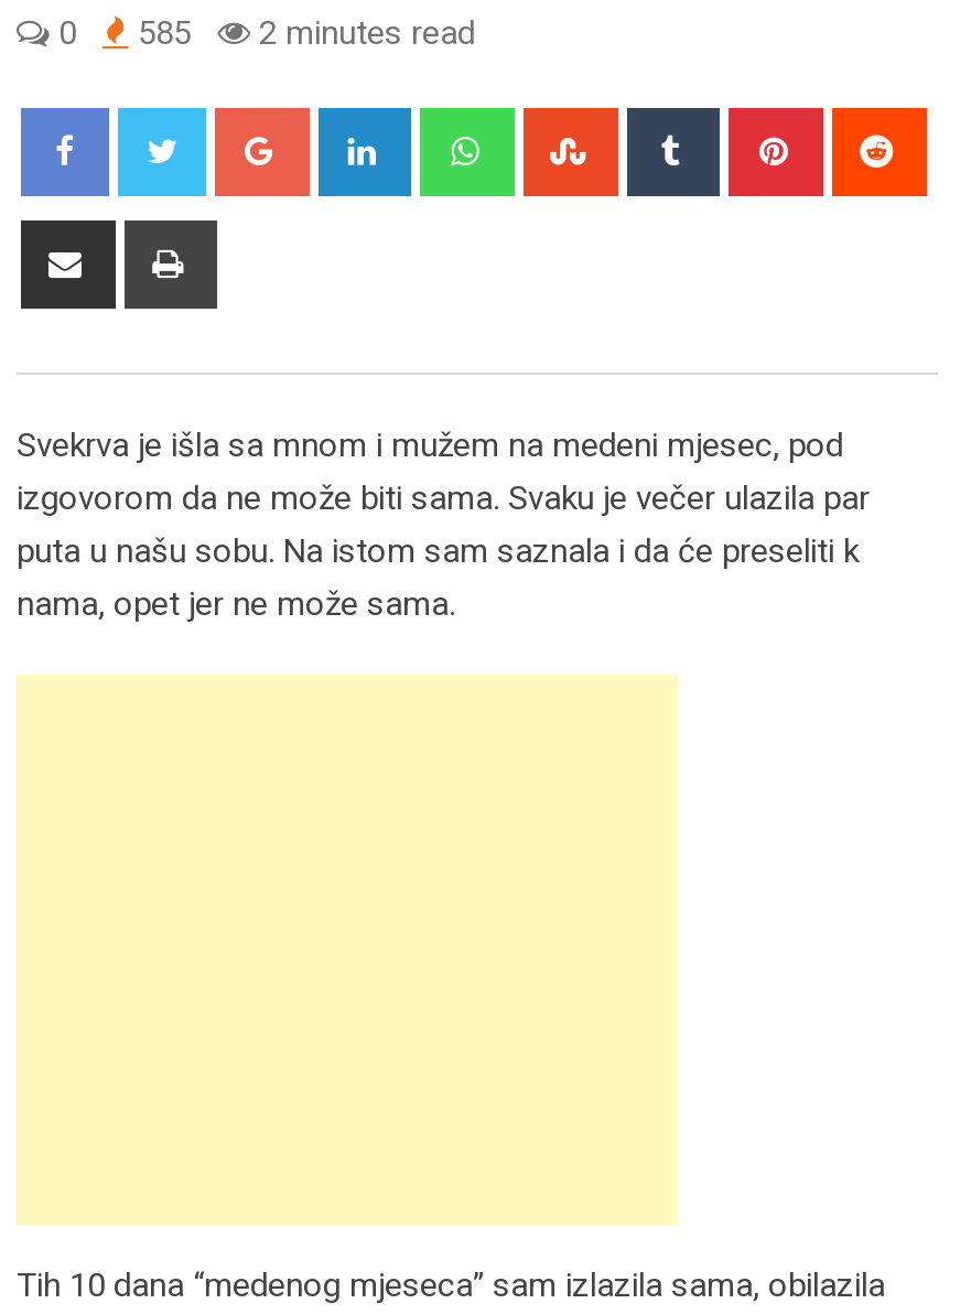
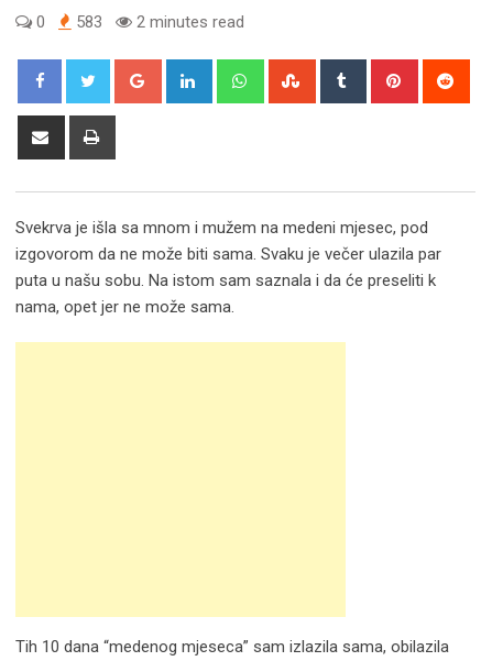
- 0 585 2 minutes read
+ 0 583 2 minutes read
